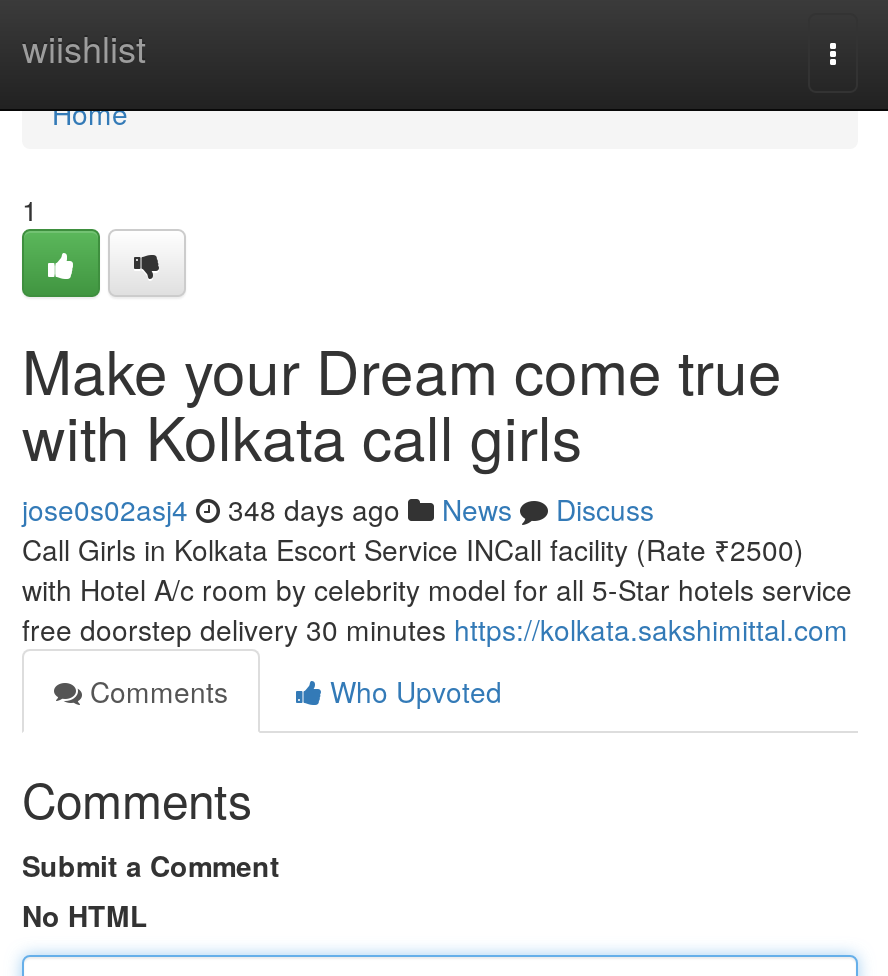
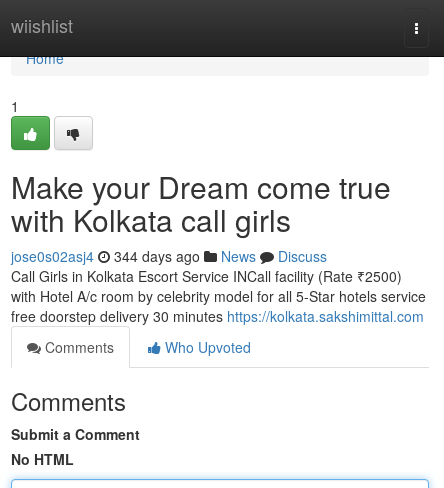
- jose0s02asj4 348 days ago News Discuss
+ jose0s02asj4 344 days ago News Discuss
